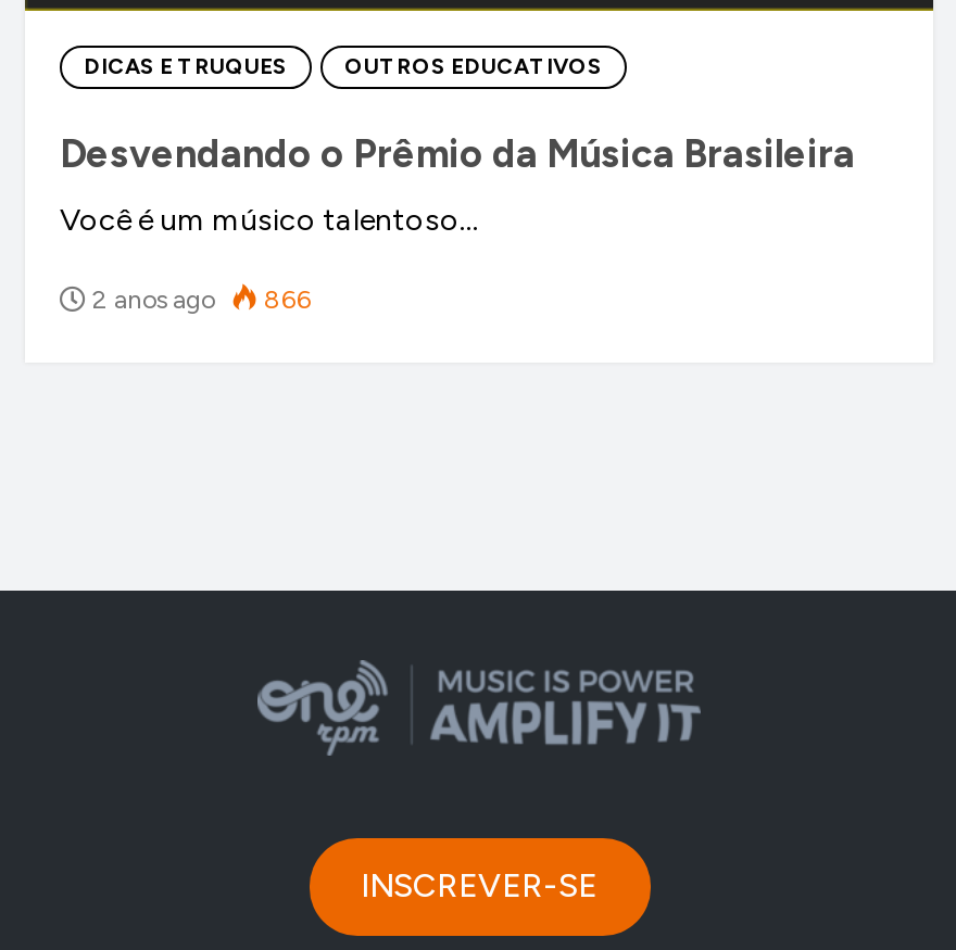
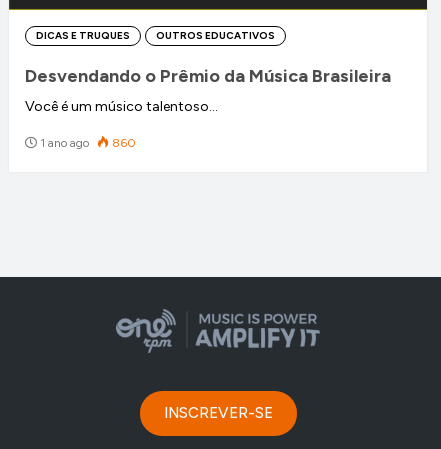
- 2 anos ago
+ 1 ano ago

- 866
+ 860
